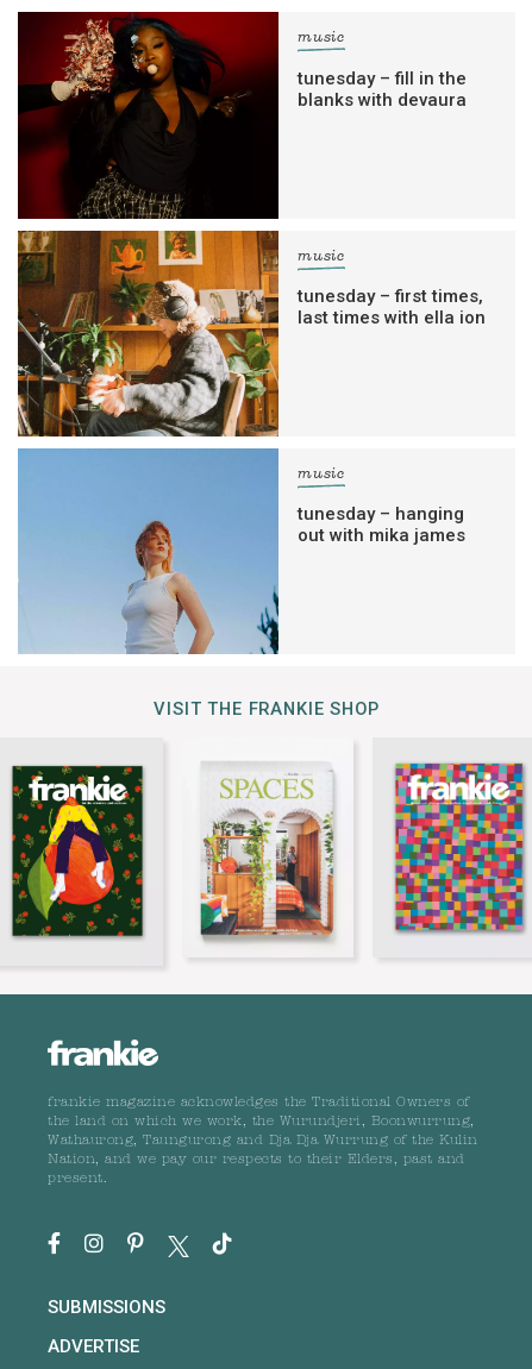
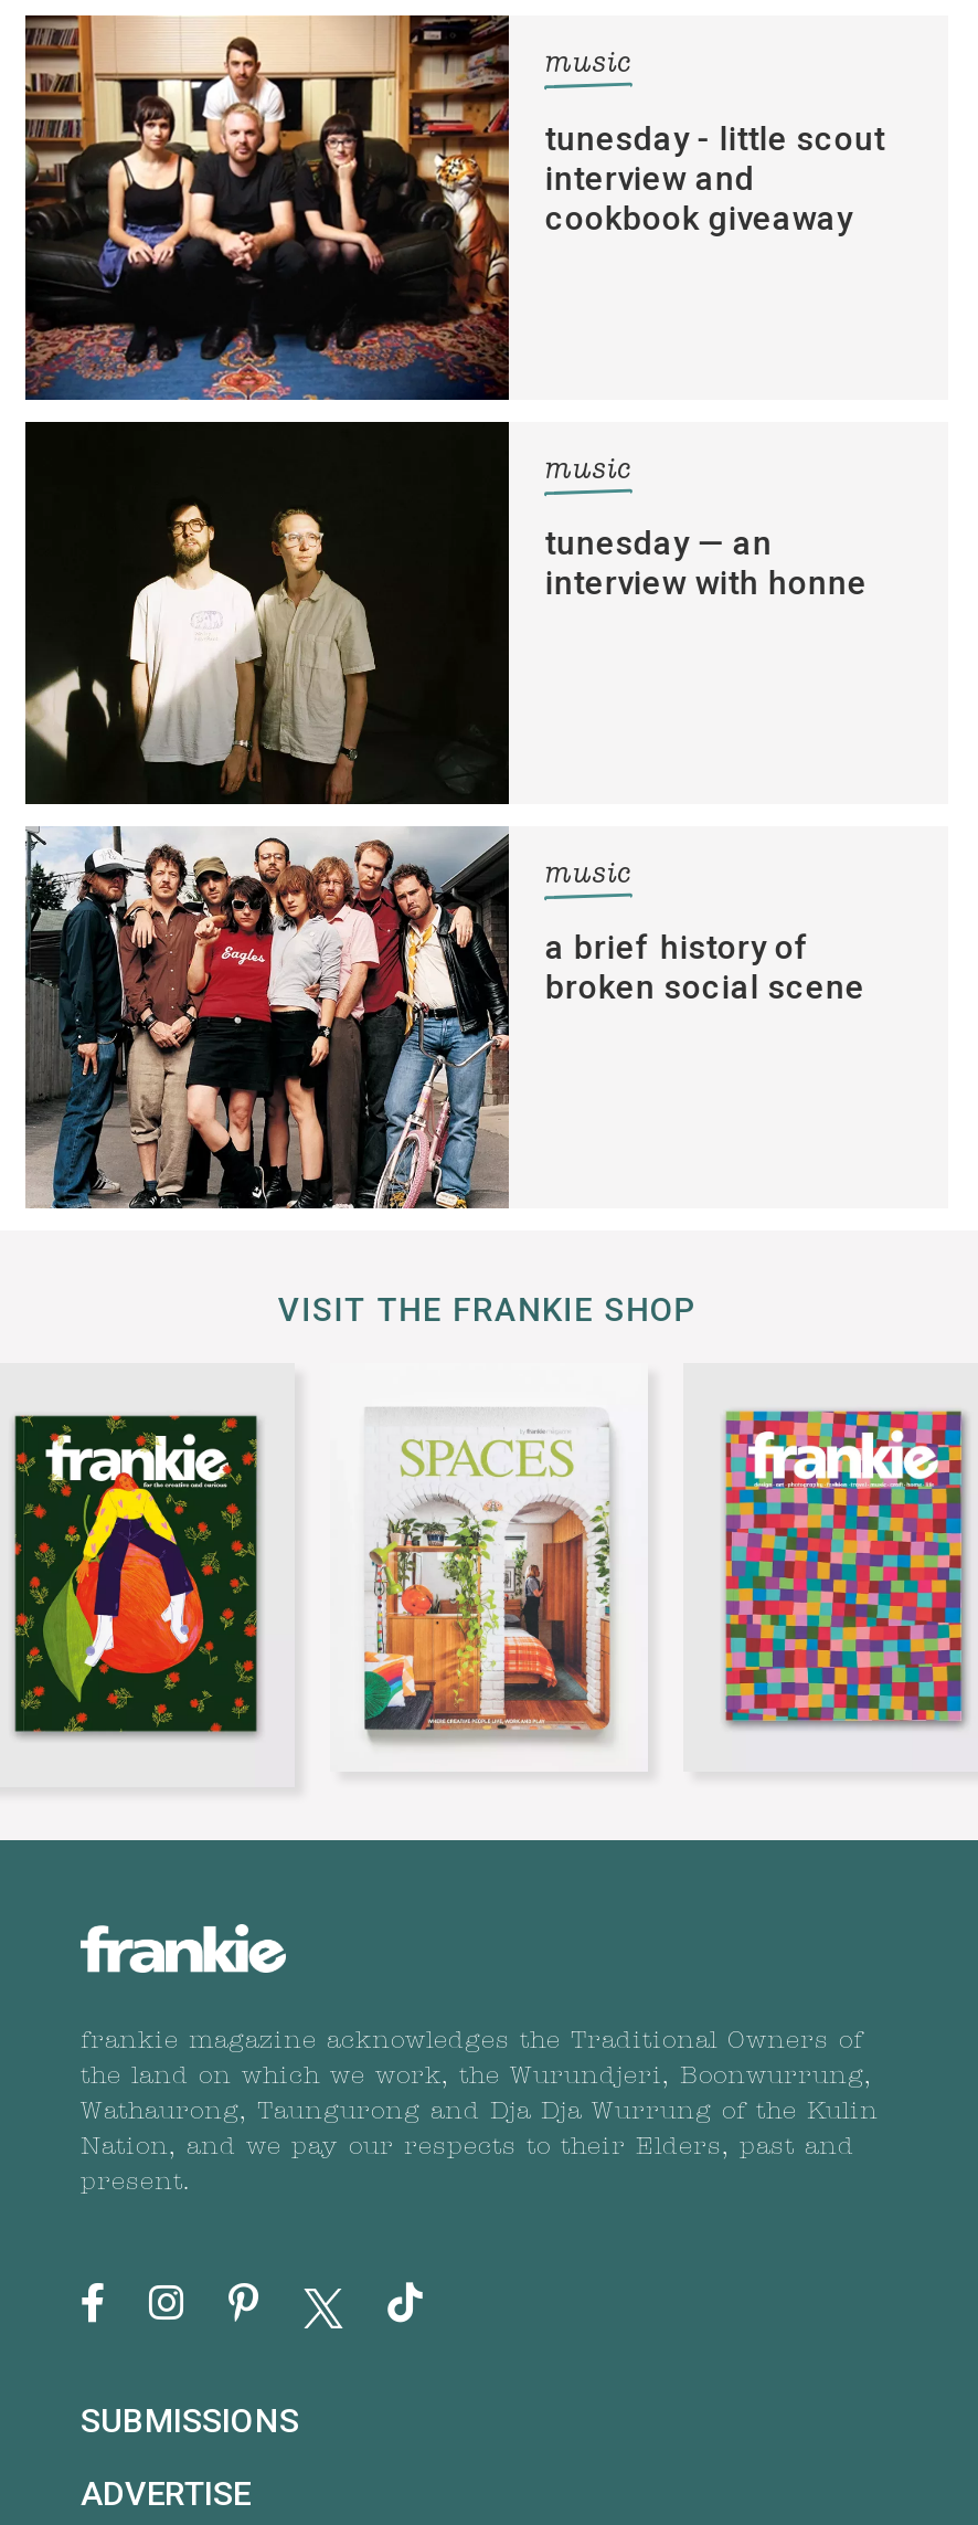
- [image]
- tunesday – fill in the
- blanks with devaura
+ [image]
+ tunesday - little scout
+ interview and
+ cookbook giveaway

- [image]
- tunesday – first times,
- last times with ella ion
+ [image]
+ tunesday — an
+ interview with honne

- [image]
- tunesday – hanging
- out with mika james
+ [image]
+ a brief history of
+ broken social scene
